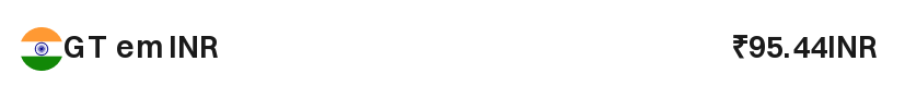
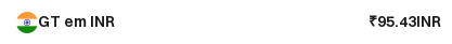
- ₹95.44INR
+ ₹95.43INR
